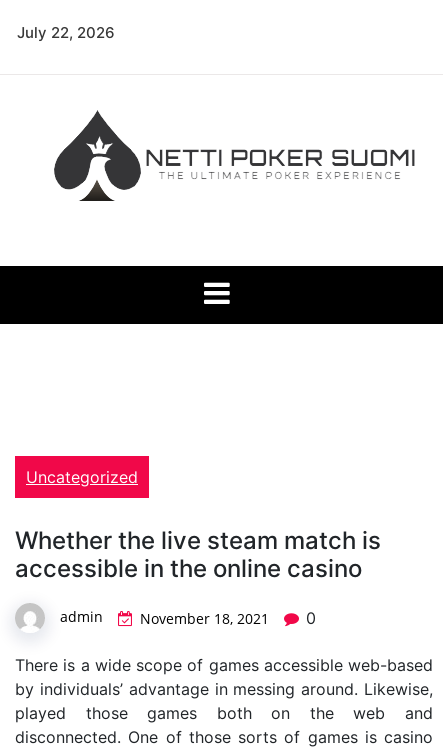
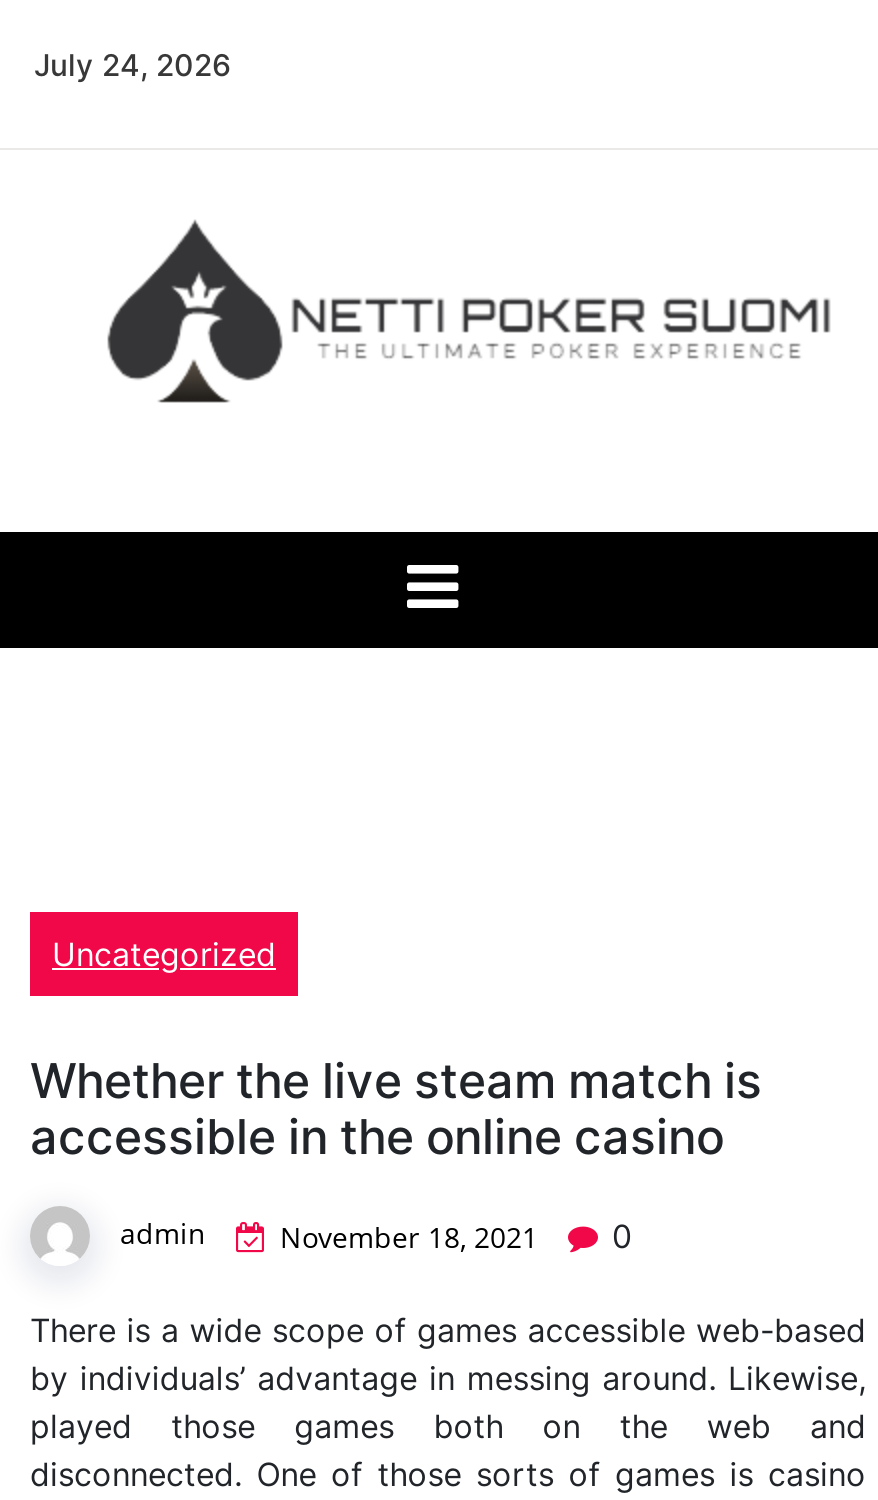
- July 22, 2026
+ July 24, 2026
